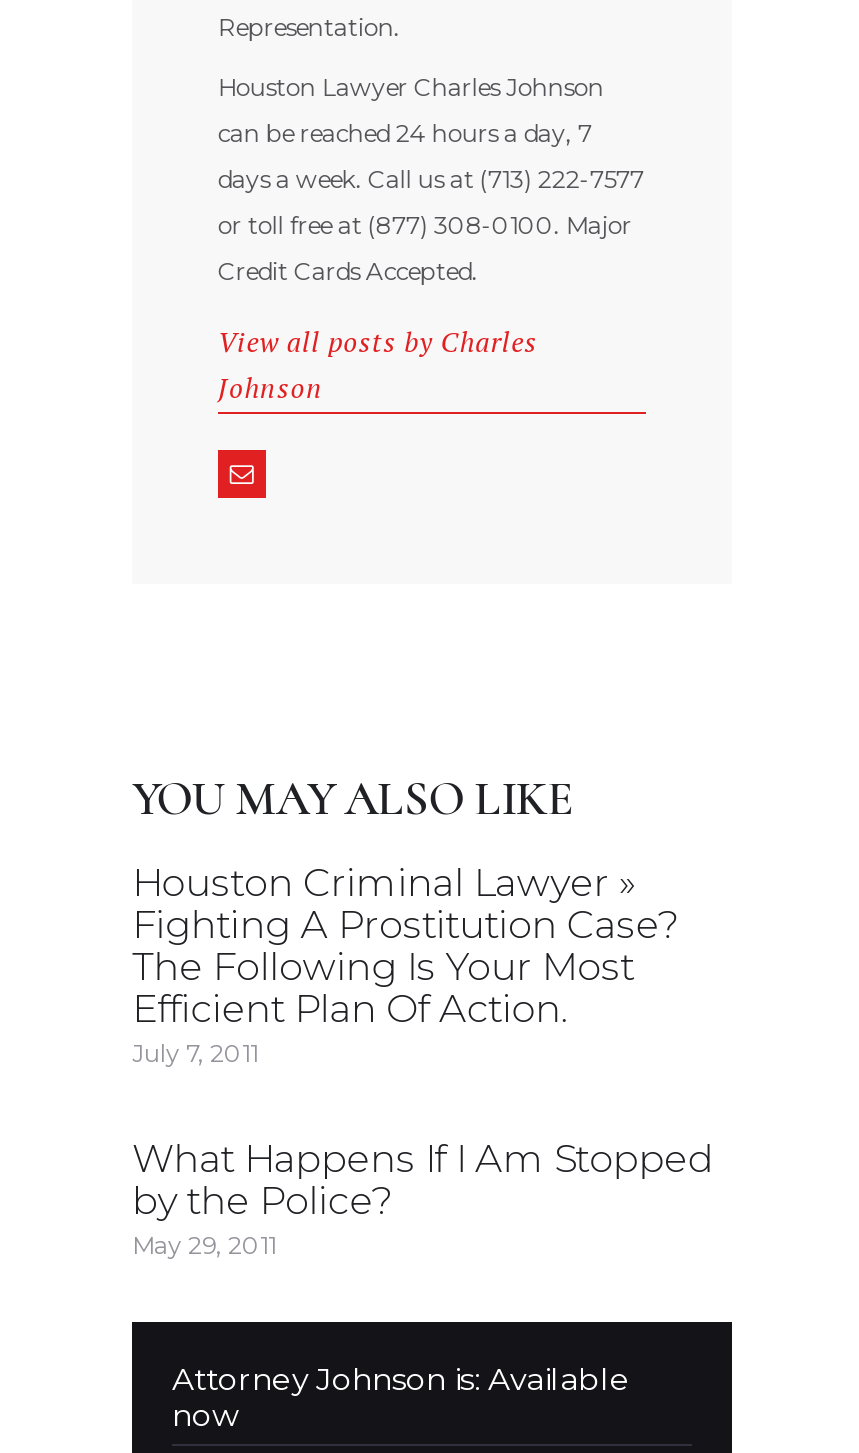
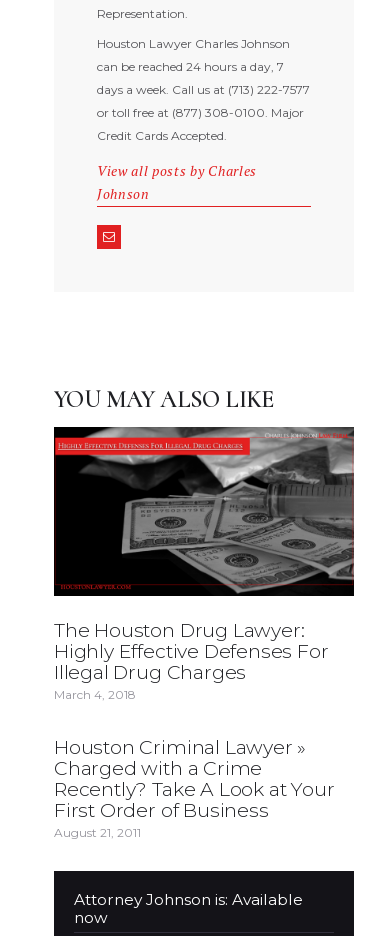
+ [image]

+ The Houston Drug Lawyer:
+ Highly Effective Defenses For
+ Illegal Drug Charges
+ March 4, 2018

moved down: Houston Criminal Lawyer »

- Fighting A Prostitution Case?
- The Following Is Your Most
- Efficient Plan Of Action.
- July 7, 2011
- What Happens If I Am Stopped
- by the Police?
- May 29, 2011
+ Charged with a Crime
+ Recently? Take A Look at Your
+ First Order of Business
+ August 21, 2011
